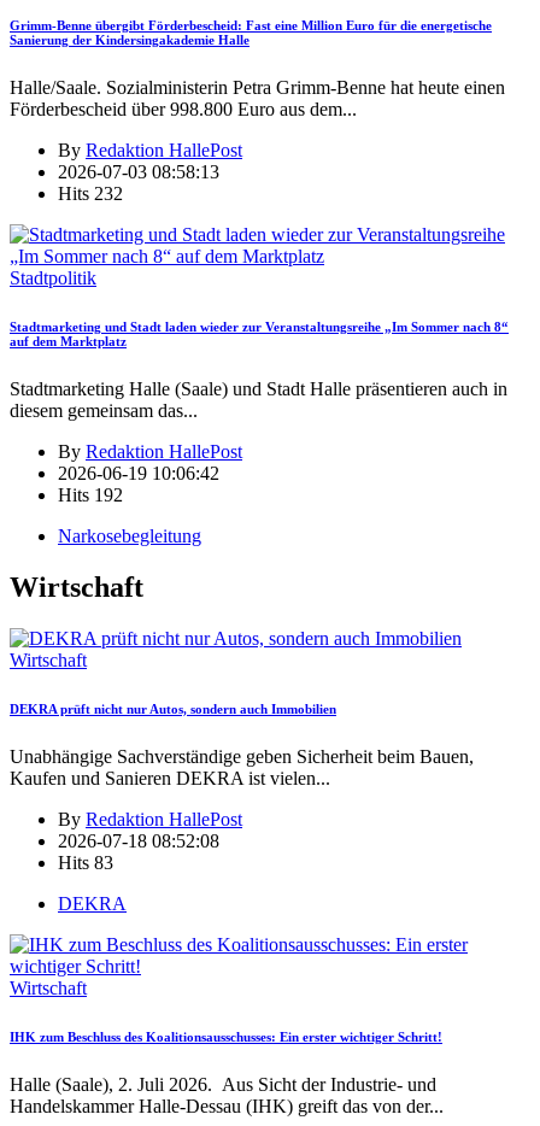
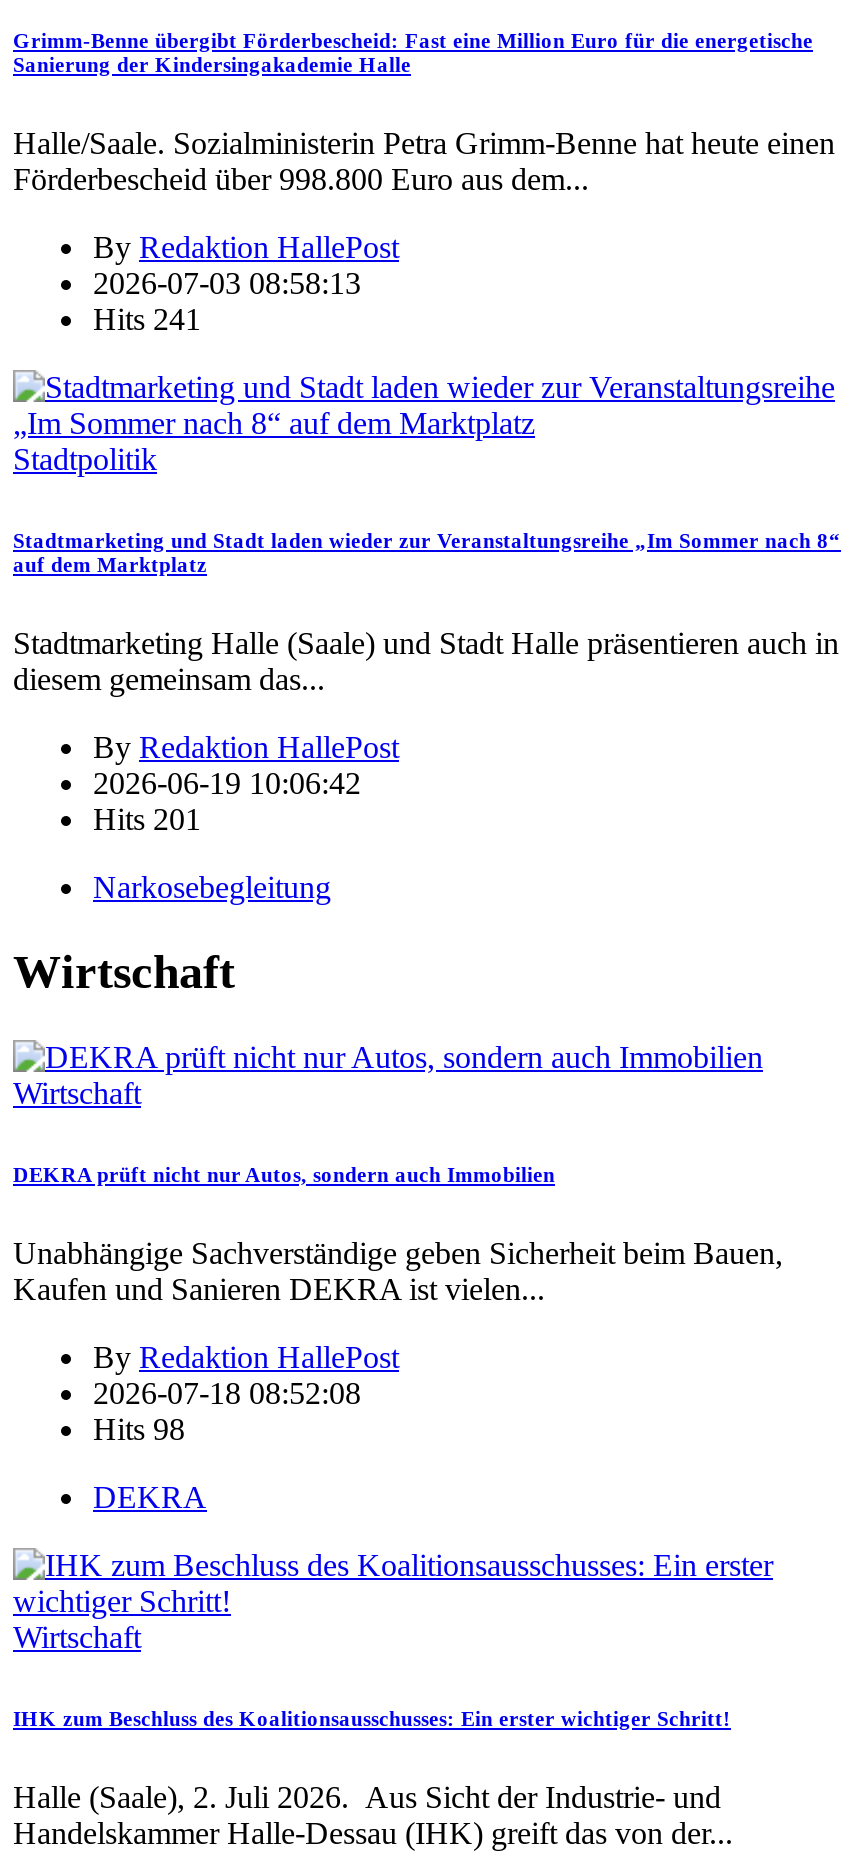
- Hits 232
+ Hits 241

- Hits 192
+ Hits 201

- Hits 83
+ Hits 98
